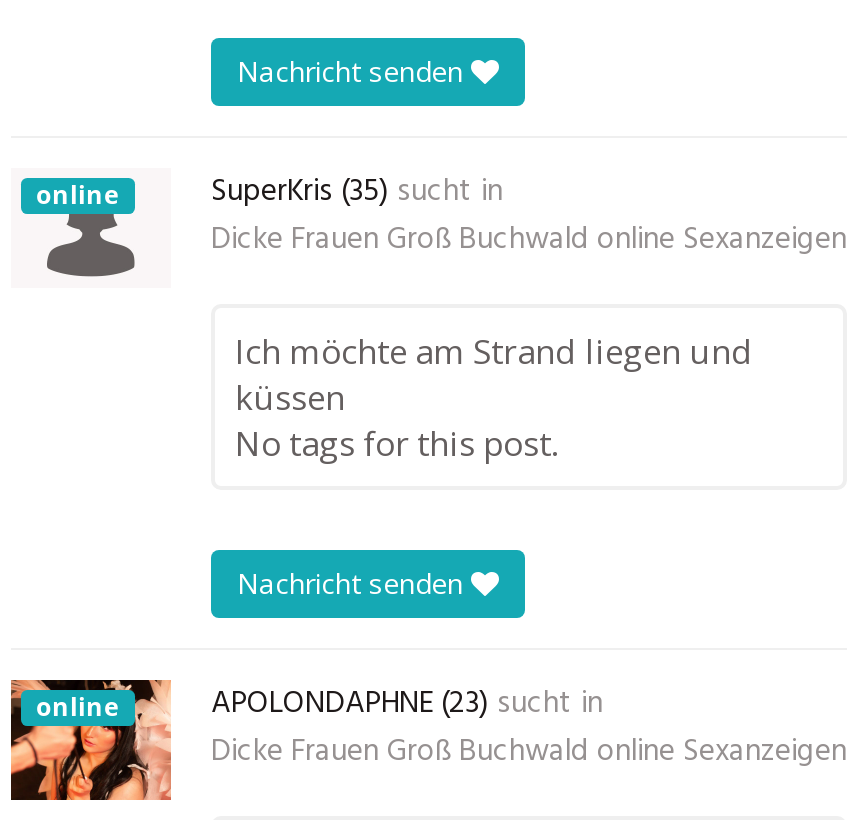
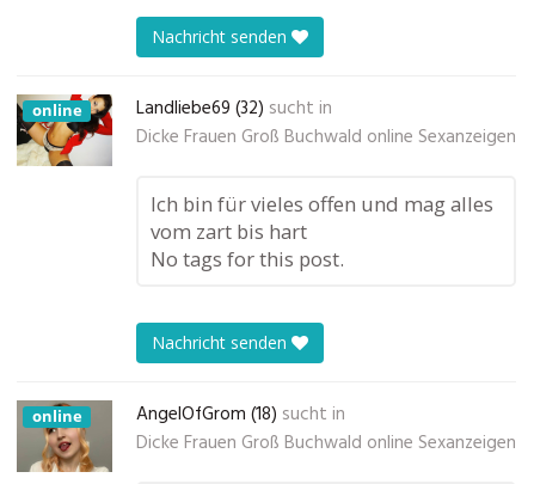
- [image]
- SuperKris (35) sucht in
+ [image]
+ Landliebe69 (32) sucht in

- Ich möchte am Strand liegen und
- küssen
+ Ich bin für vieles offen und mag alles
+ vom zart bis hart

- [image]
- APOLONDAPHNE (23) sucht in
+ [image]
+ AngelOfGrom (18) sucht in
